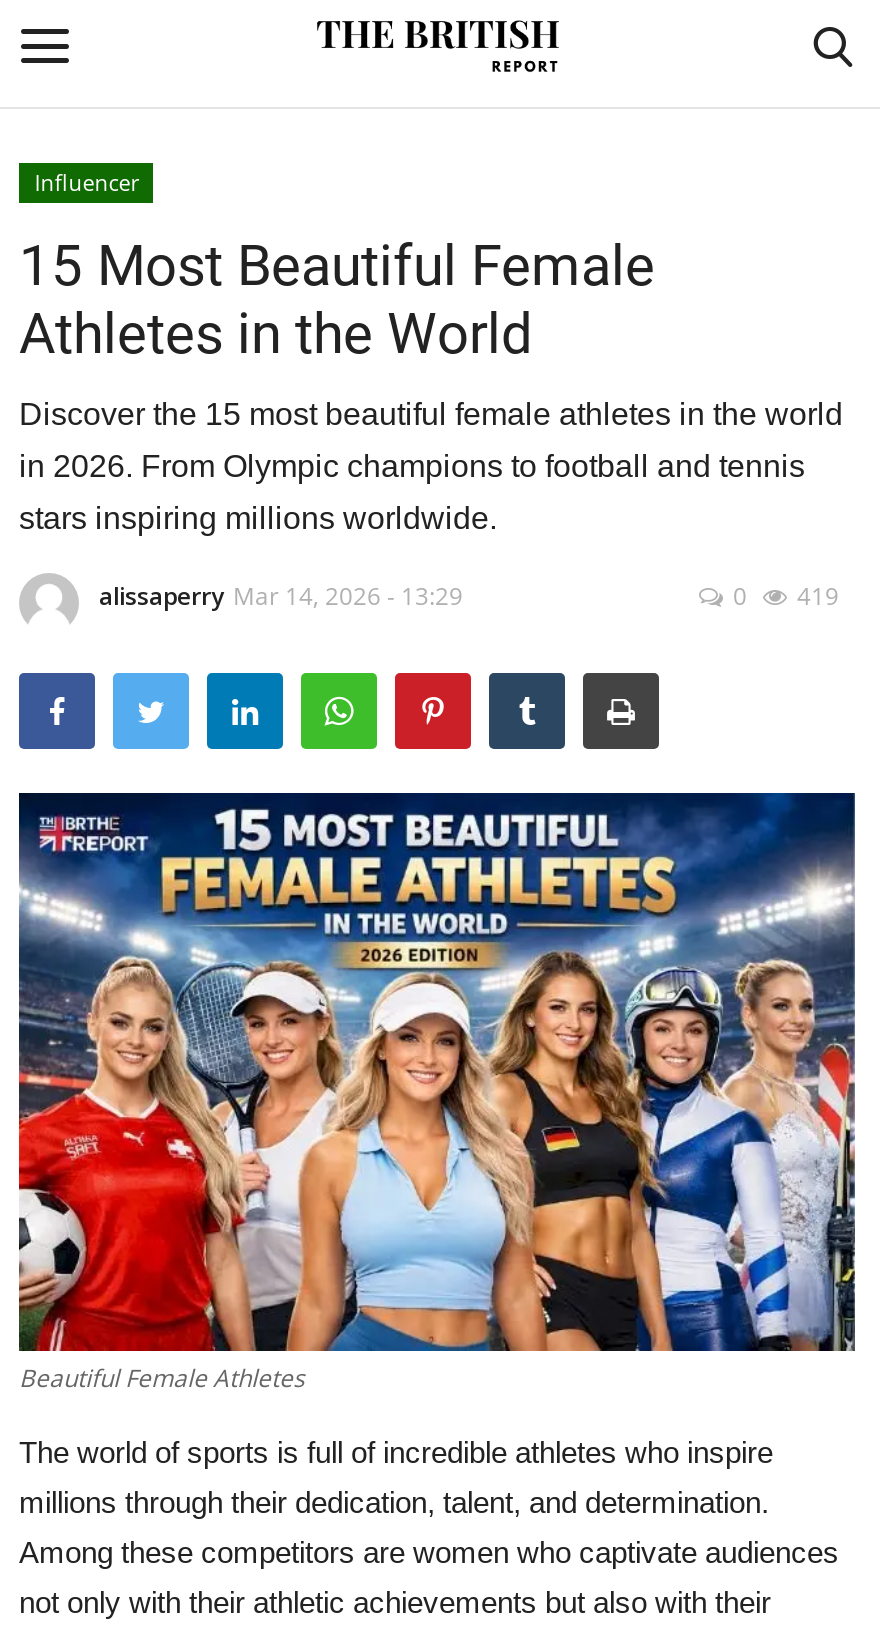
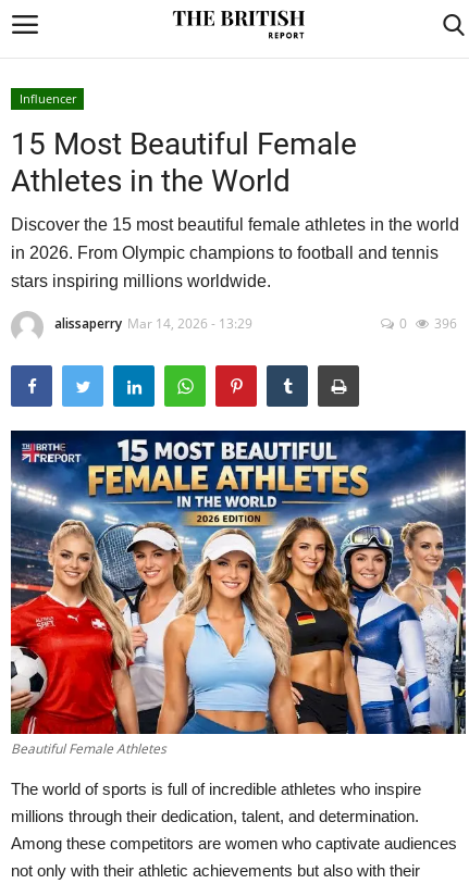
- 0 419
+ 0 396
